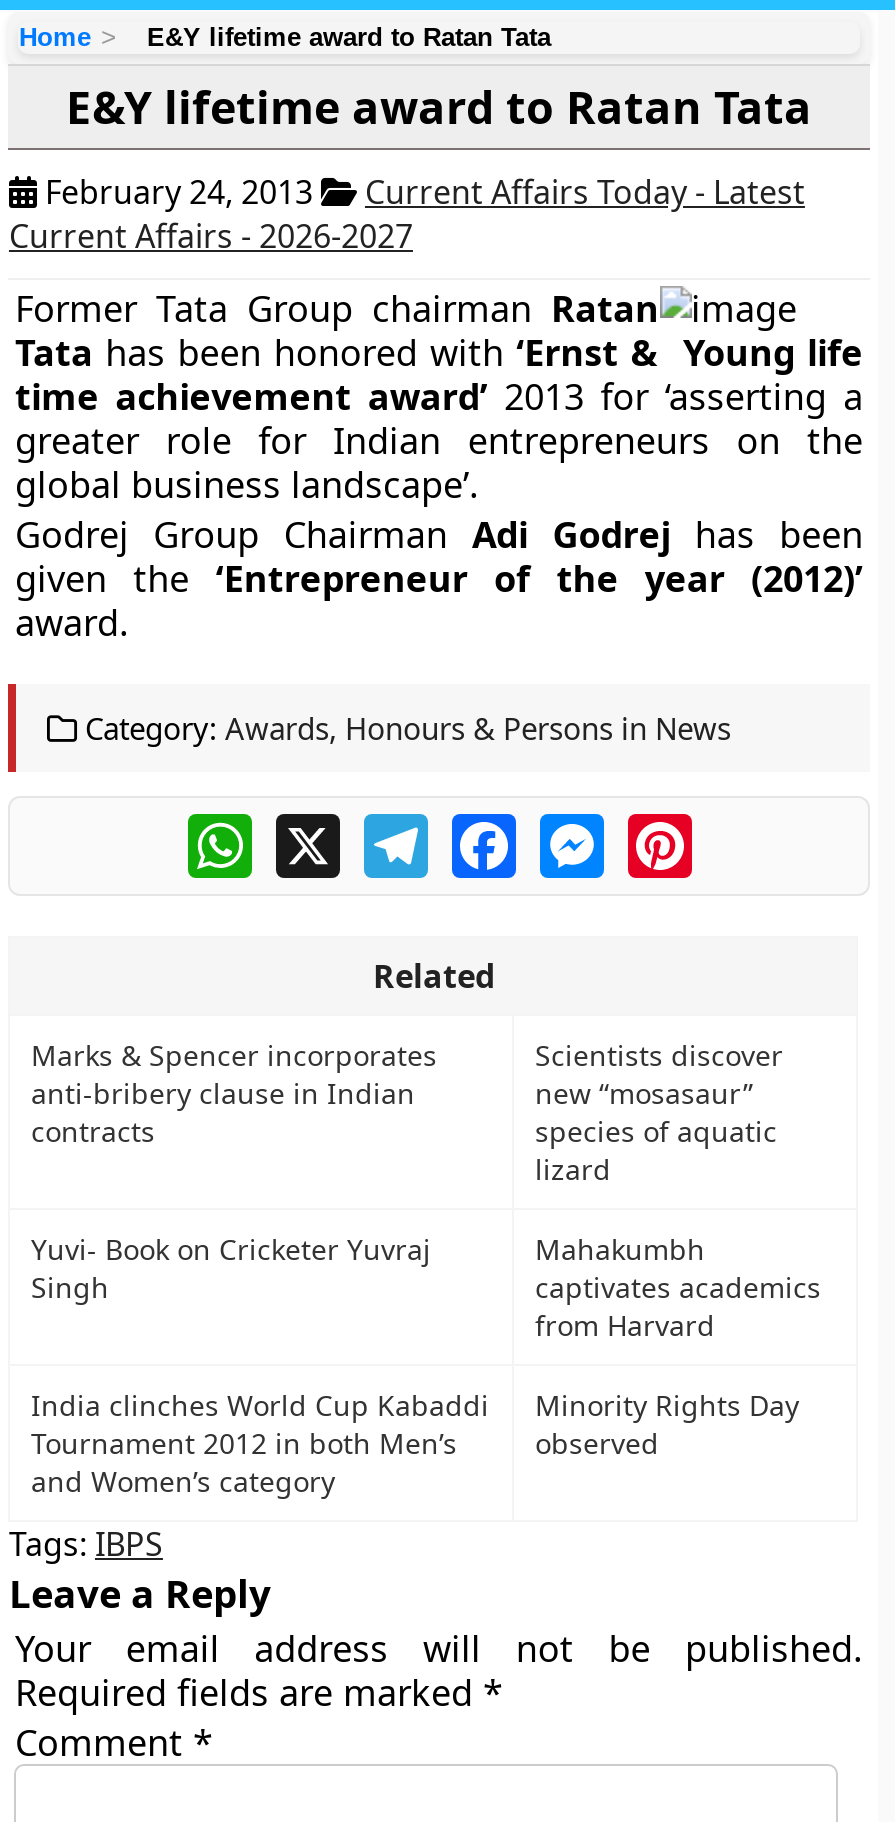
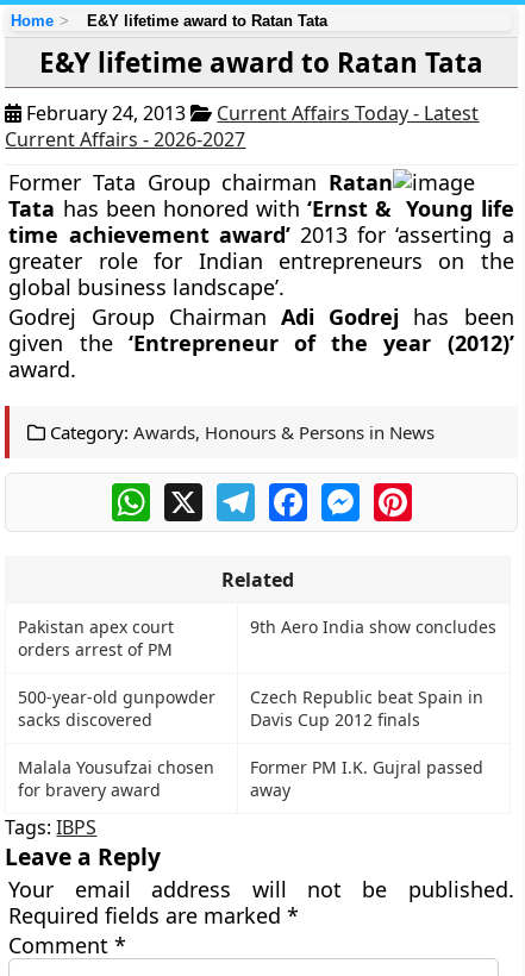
- Marks & Spencer incorporates
- anti-bribery clause in Indian
- contracts
+ Pakistan apex court
+ orders arrest of PM

- Scientists discover
- new “mosasaur”
- species of aquatic
- lizard
+ 9th Aero India show concludes

- Yuvi- Book on Cricketer Yuvraj
- Singh
+ 500-year-old gunpowder
+ sacks discovered

- Mahakumbh
- captivates academics
- from Harvard
+ Czech Republic beat Spain in
+ Davis Cup 2012 finals

- India clinches World Cup Kabaddi
- Tournament 2012 in both Men’s
- and Women’s category
+ Malala Yousufzai chosen
+ for bravery award

- Minority Rights Day
- observed
+ Former PM I.K. Gujral passed
+ away
